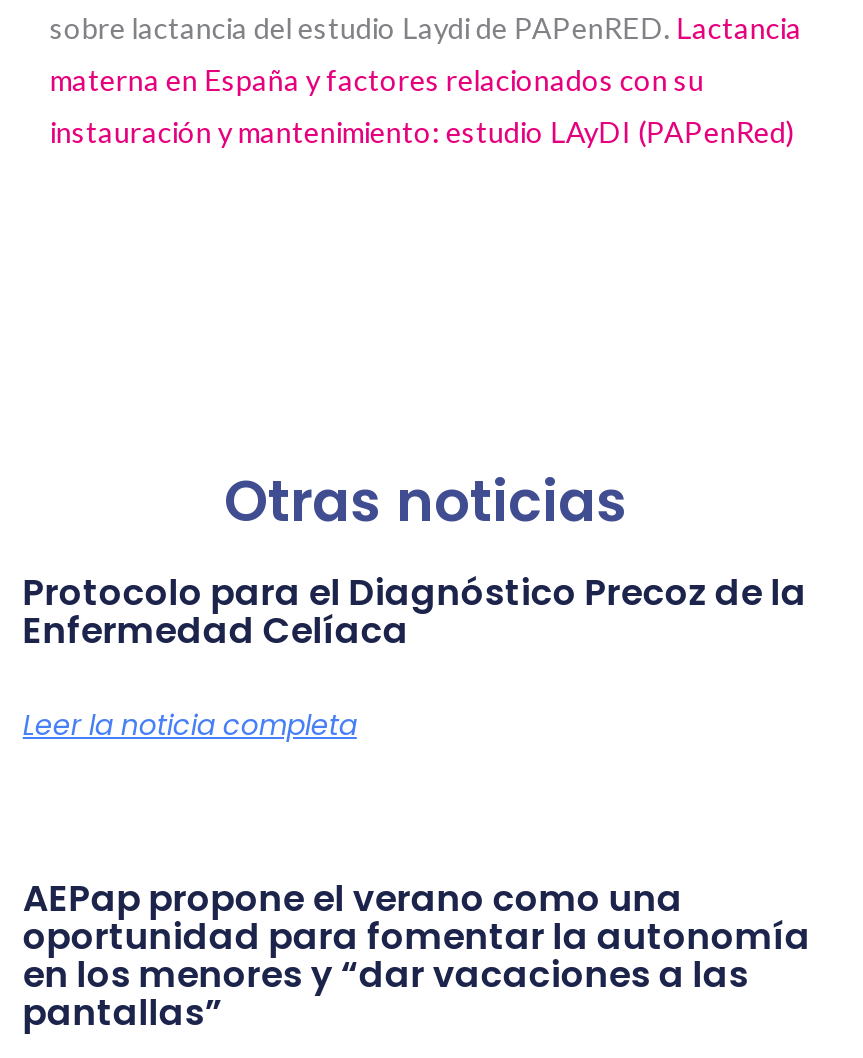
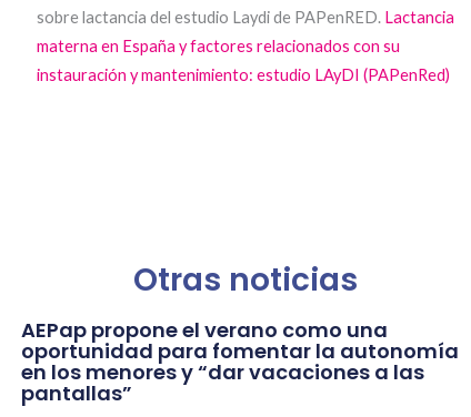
- Protocolo para el Diagnóstico Precoz de la
- Enfermedad Celíaca
- Leer la noticia completa
